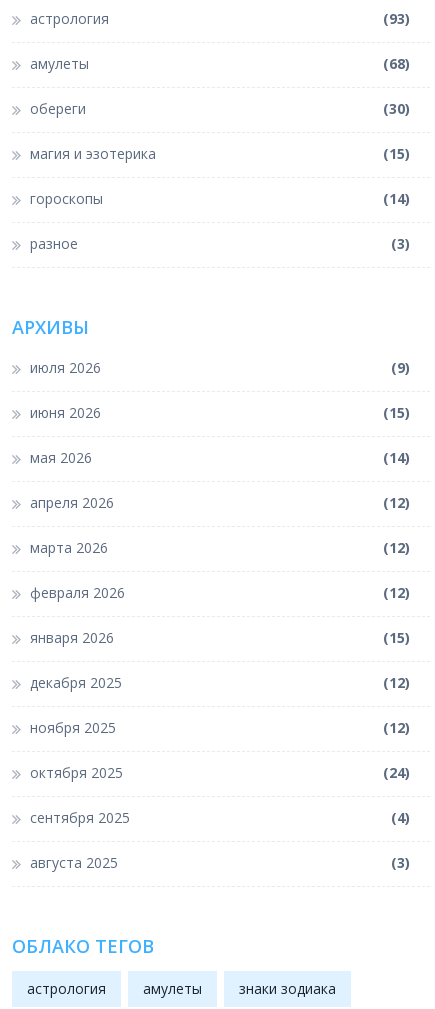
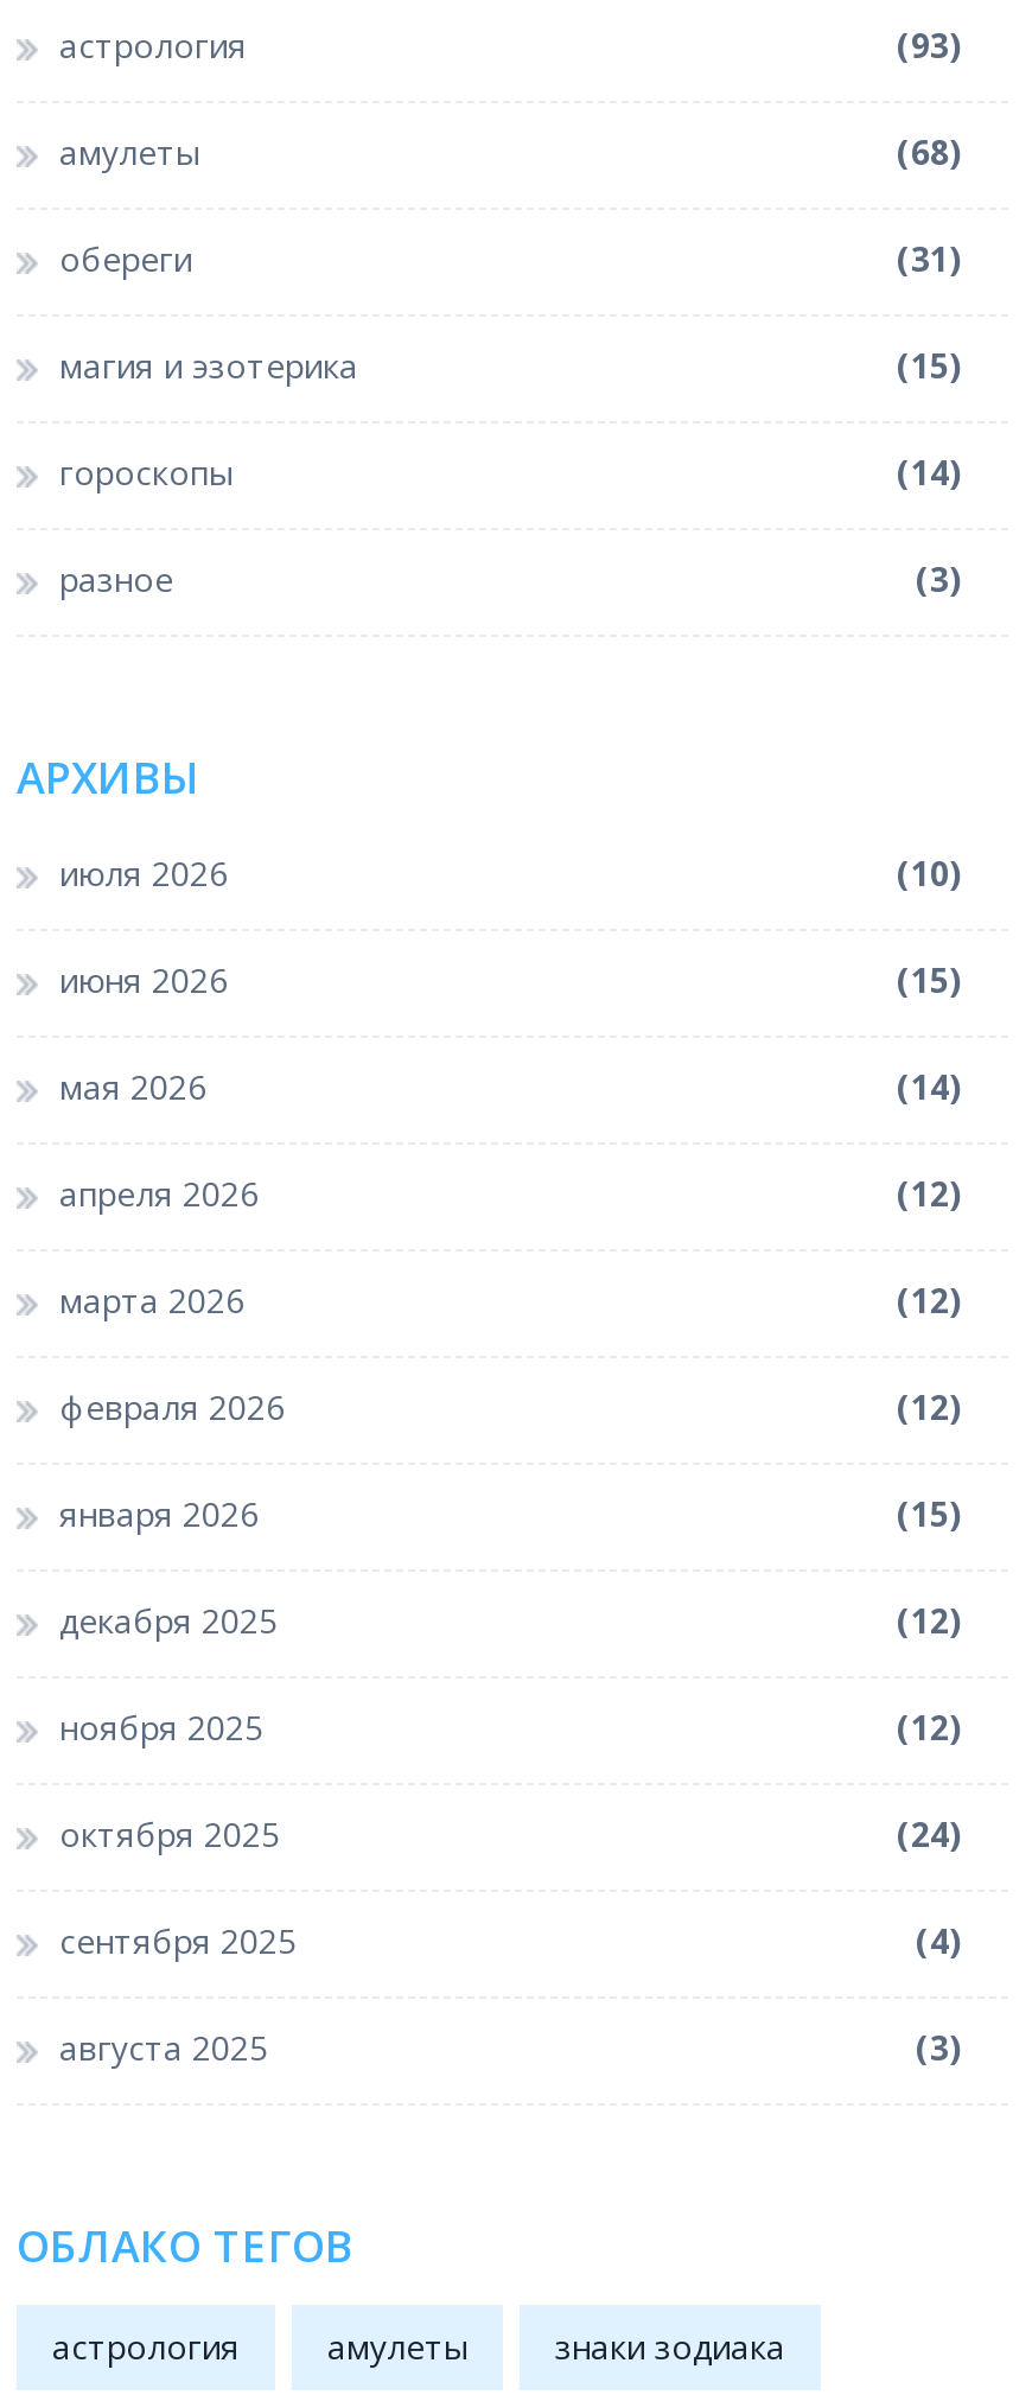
- (30)
+ (31)

- (9)
+ (10)
